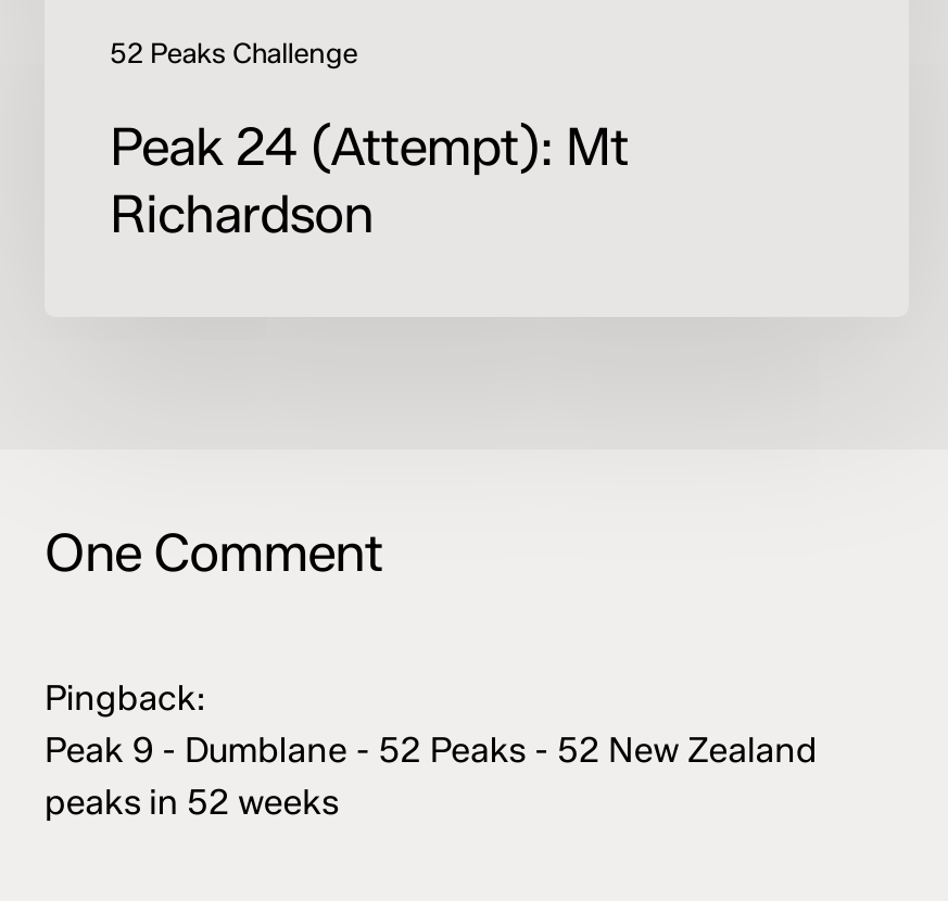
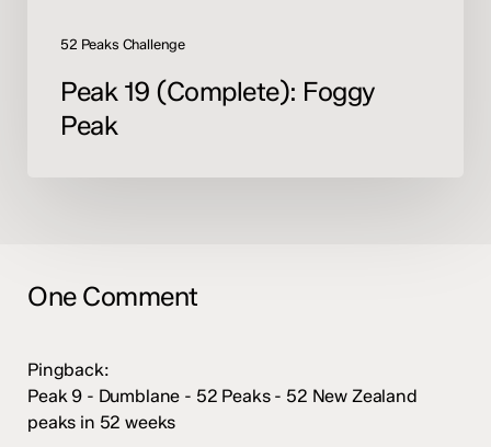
- Peak 24 (Attempt): Mt
- Richardson
+ Peak 19 (Complete): Foggy
+ Peak
